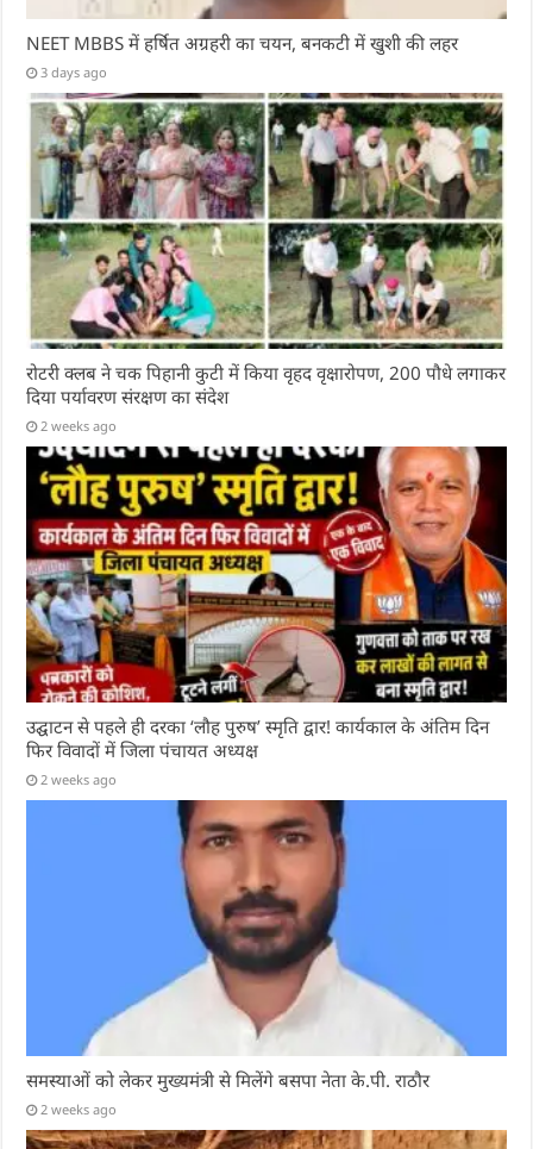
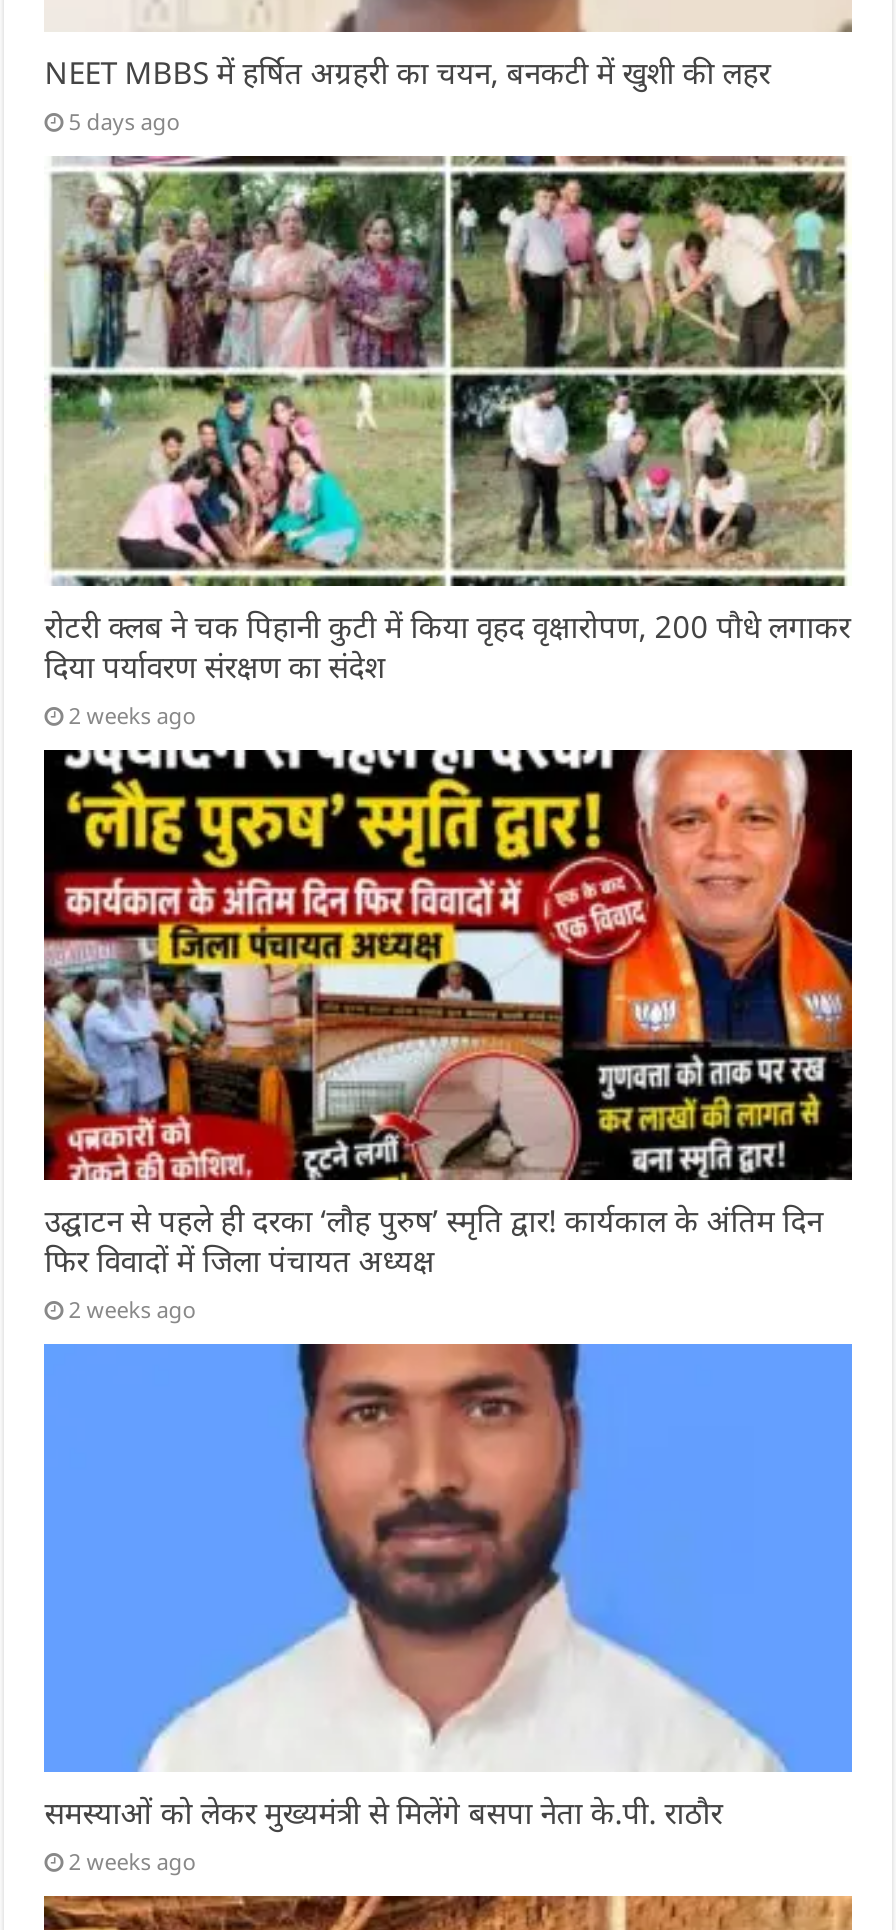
- 3 days ago
+ 5 days ago
